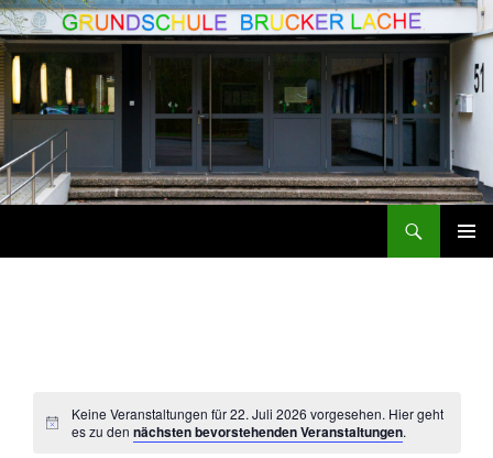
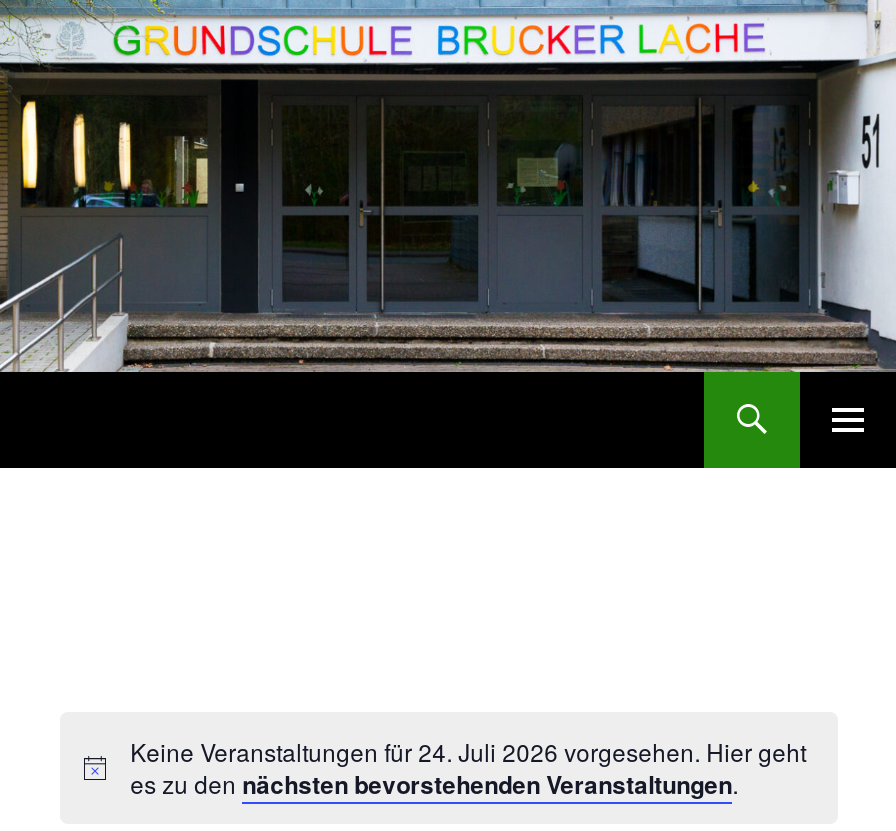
- Keine Veranstaltungen für 22. Juli 2026 vorgesehen. Hier geht
+ Keine Veranstaltungen für 24. Juli 2026 vorgesehen. Hier geht
